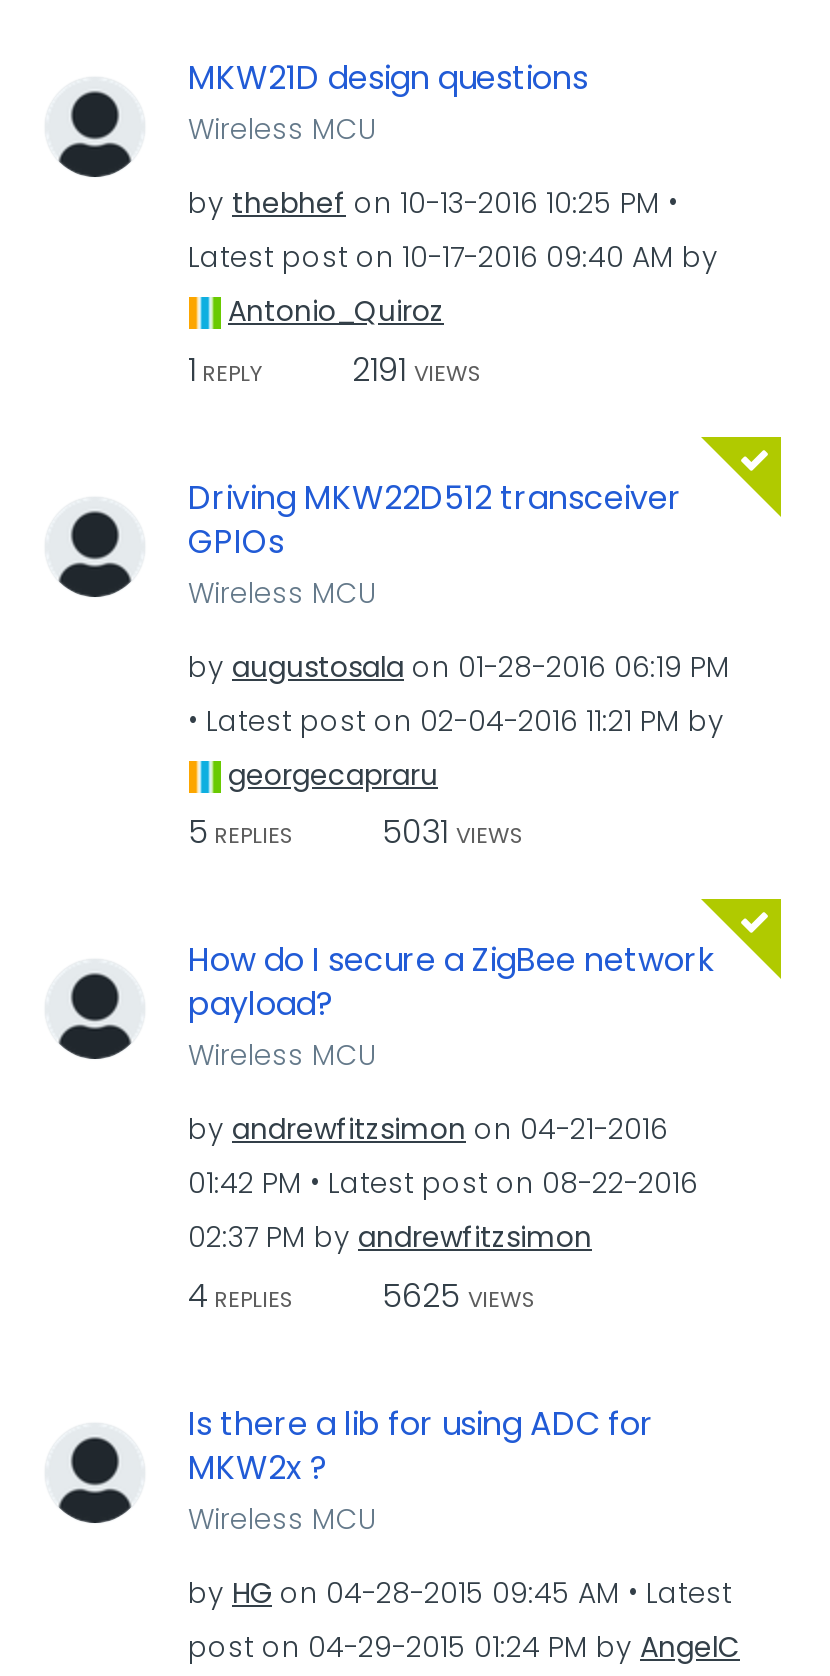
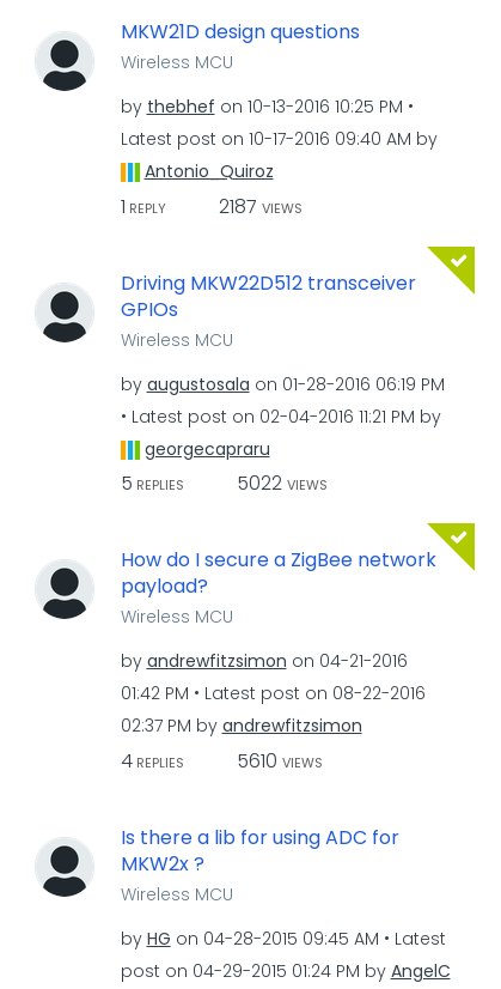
- 1 REPLY 2191 VIEWS
+ 1 REPLY 2187 VIEWS

- 5 REPLIES 5031 VIEWS
+ 5 REPLIES 5022 VIEWS

- 4 REPLIES 5625 VIEWS
+ 4 REPLIES 5610 VIEWS
